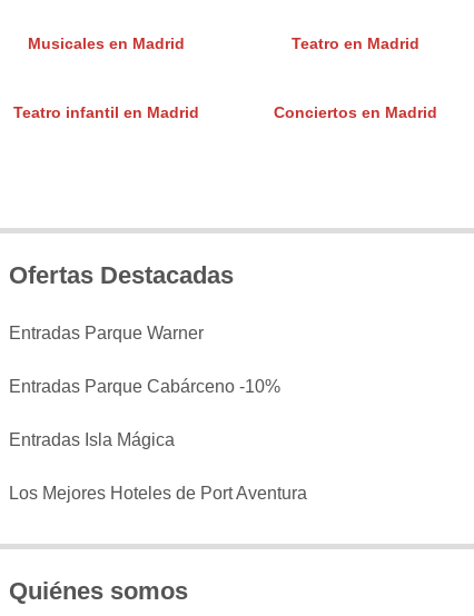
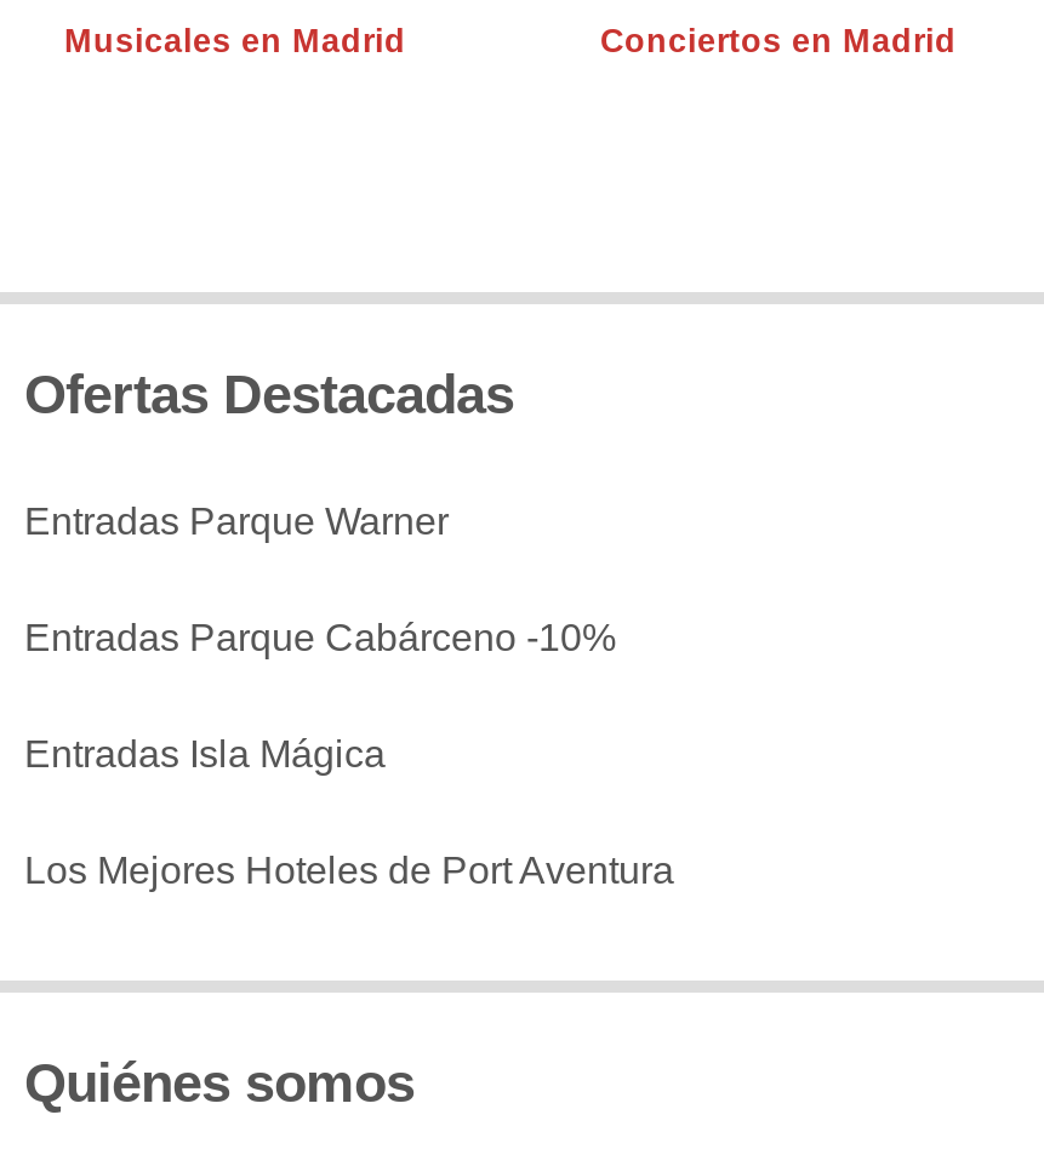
- Teatro en Madrid

- Teatro infantil en Madrid
